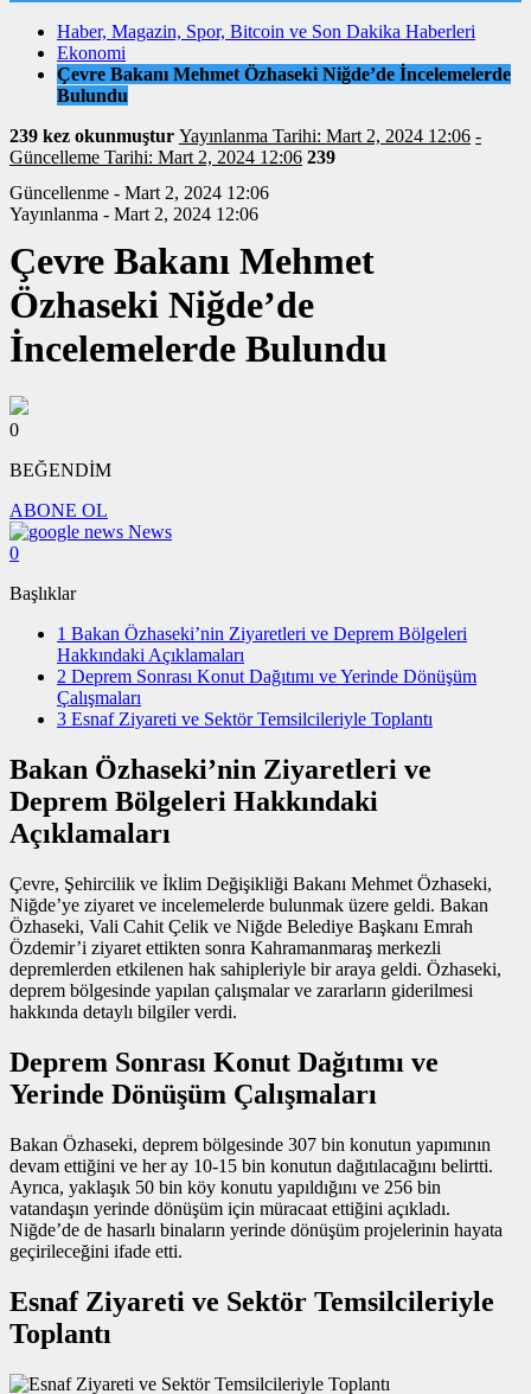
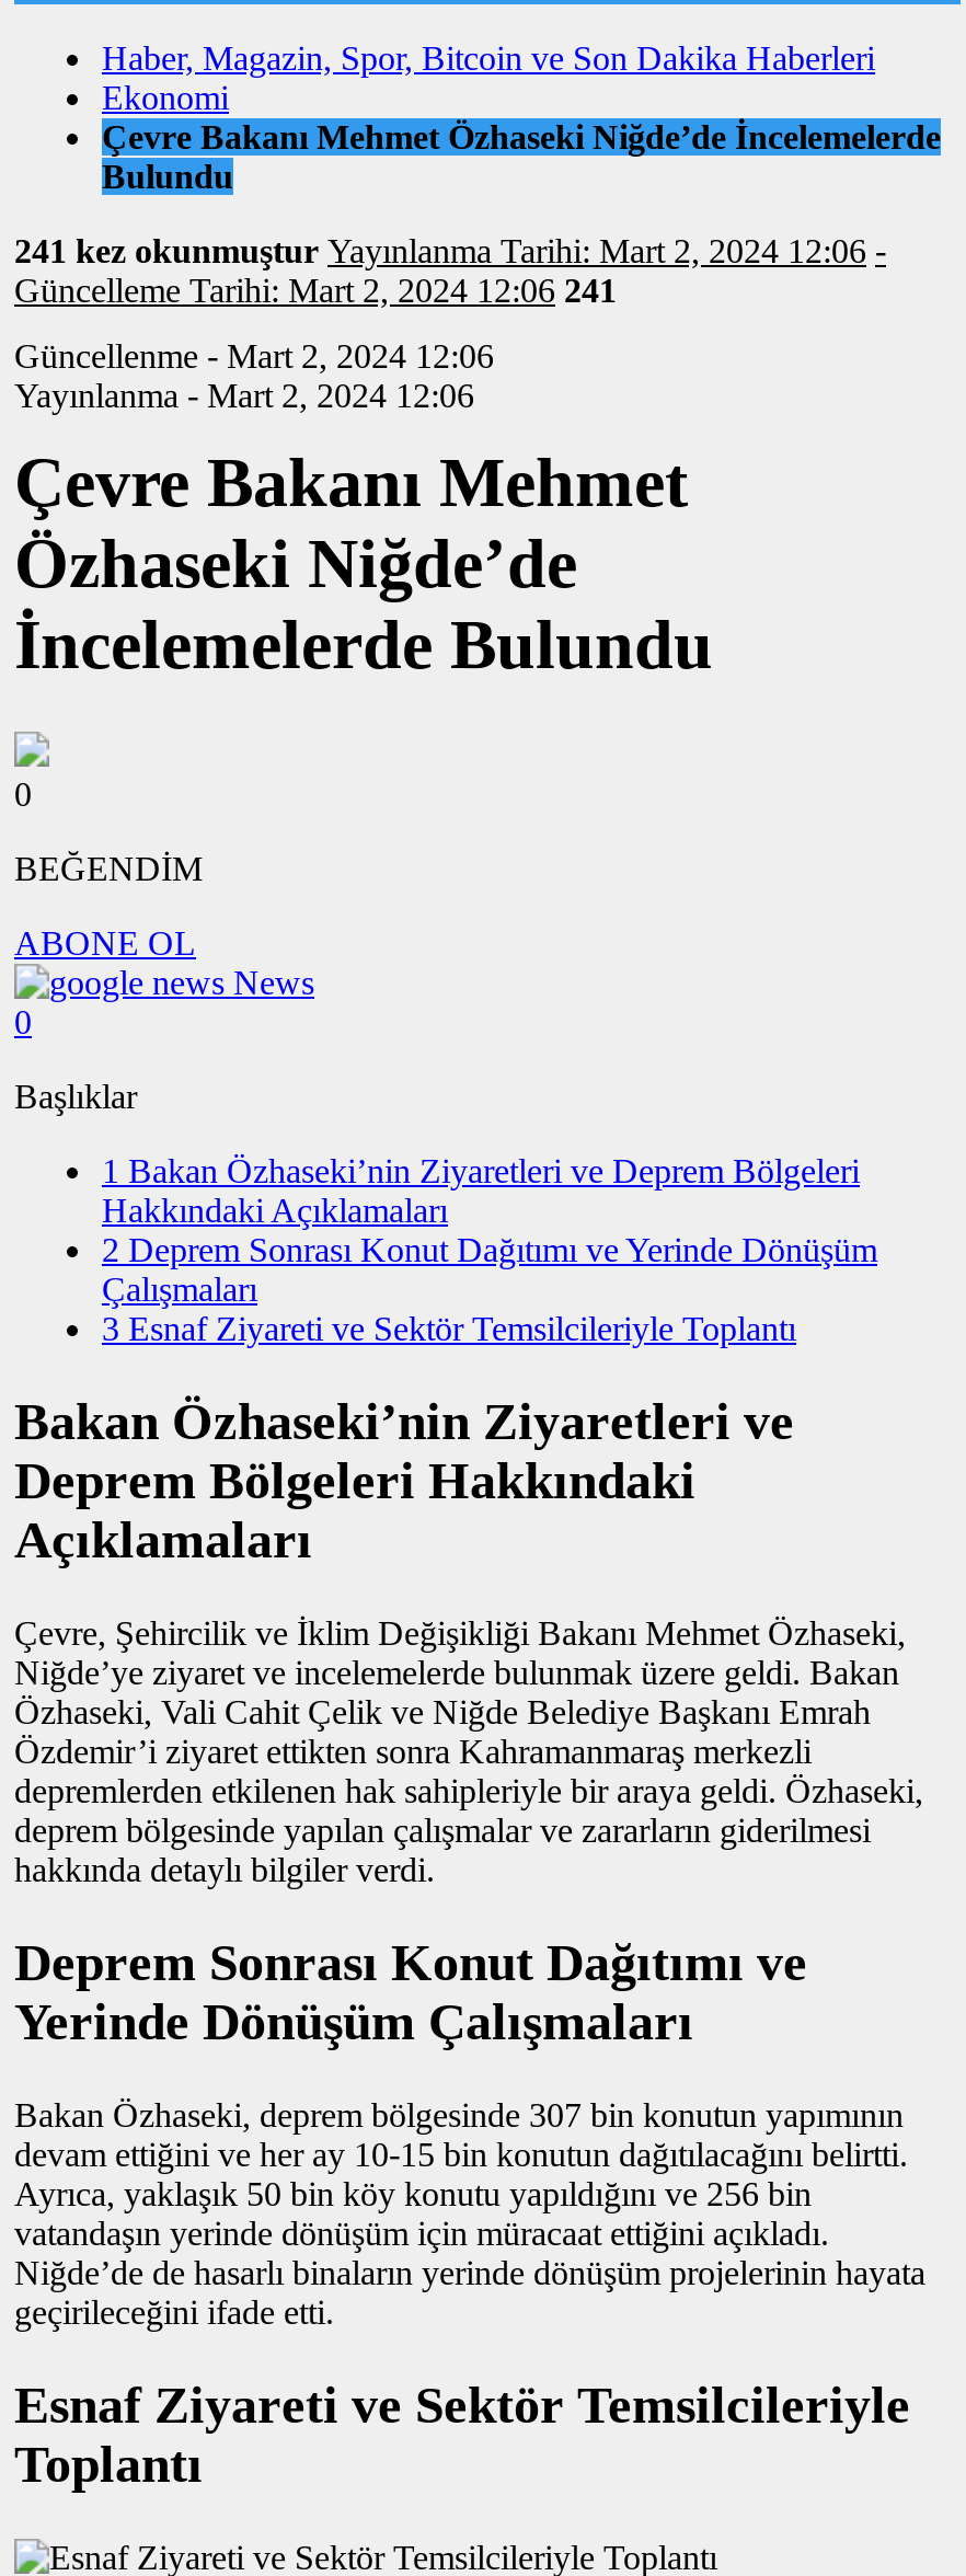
- 239 kez okunmuştur Yayınlanma Tarihi: Mart 2, 2024 12:06 -
+ 241 kez okunmuştur Yayınlanma Tarihi: Mart 2, 2024 12:06 -

- Güncelleme Tarihi: Mart 2, 2024 12:06 239
+ Güncelleme Tarihi: Mart 2, 2024 12:06 241
